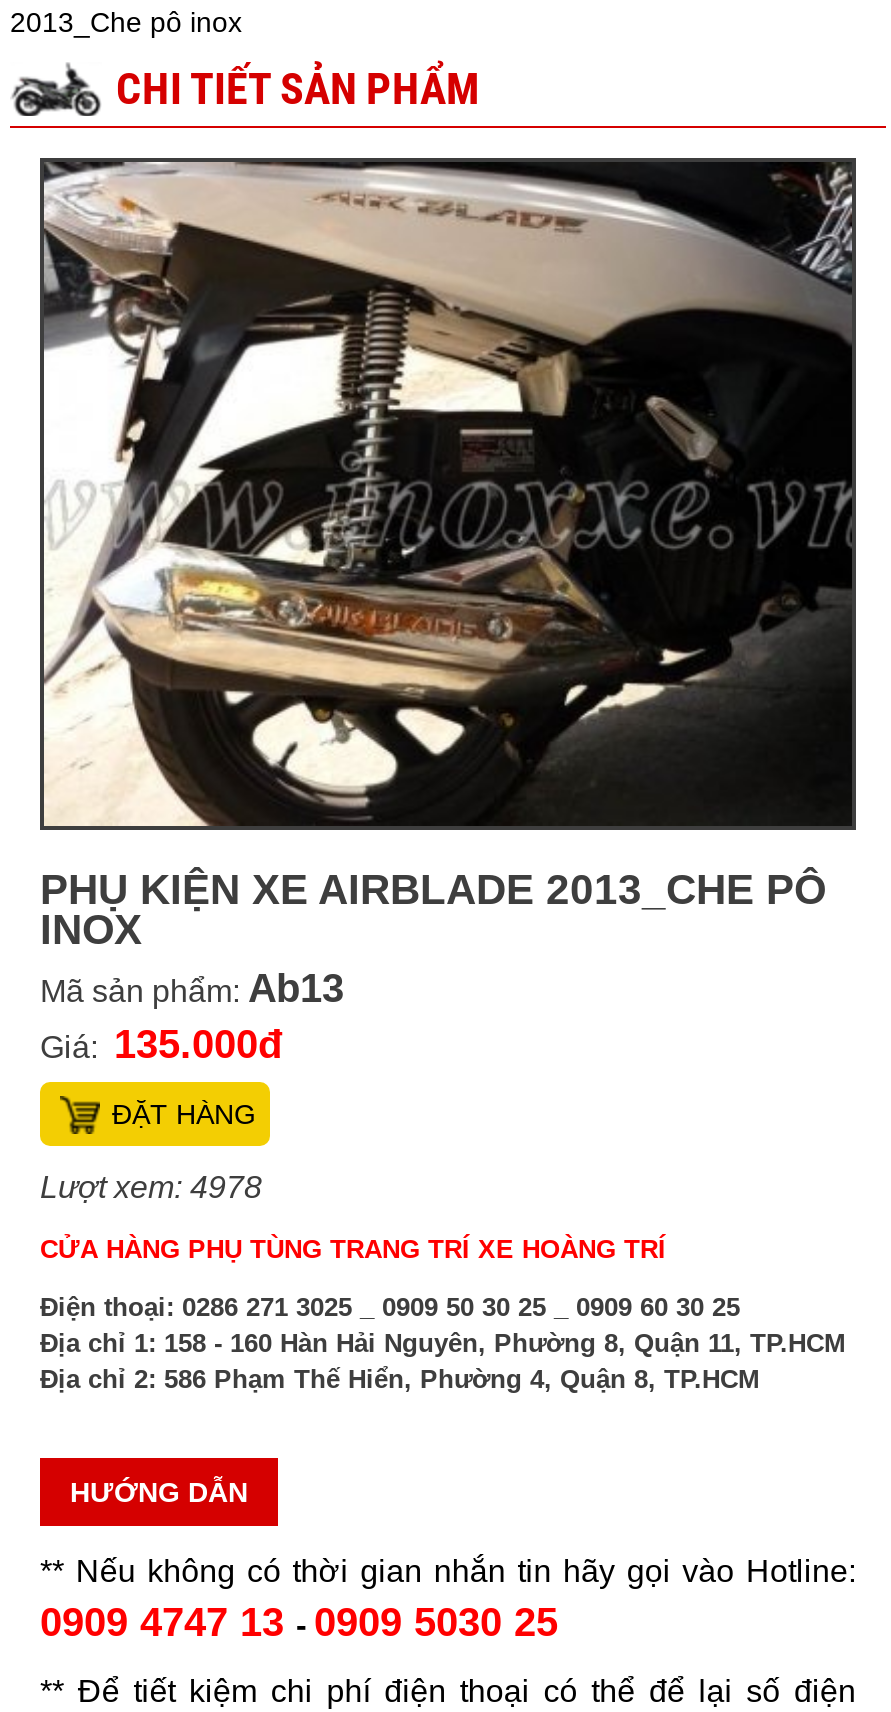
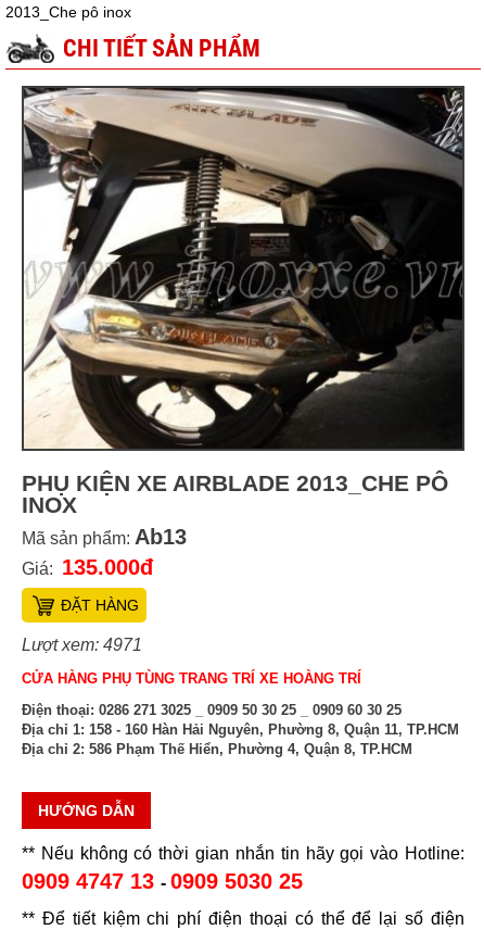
- Lượt xem: 4978
+ Lượt xem: 4971
